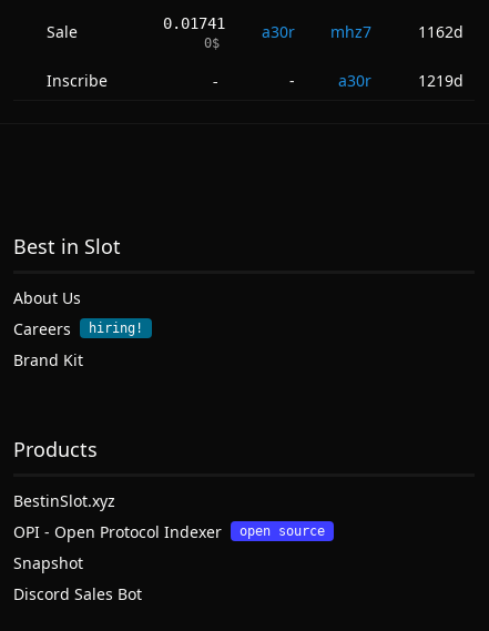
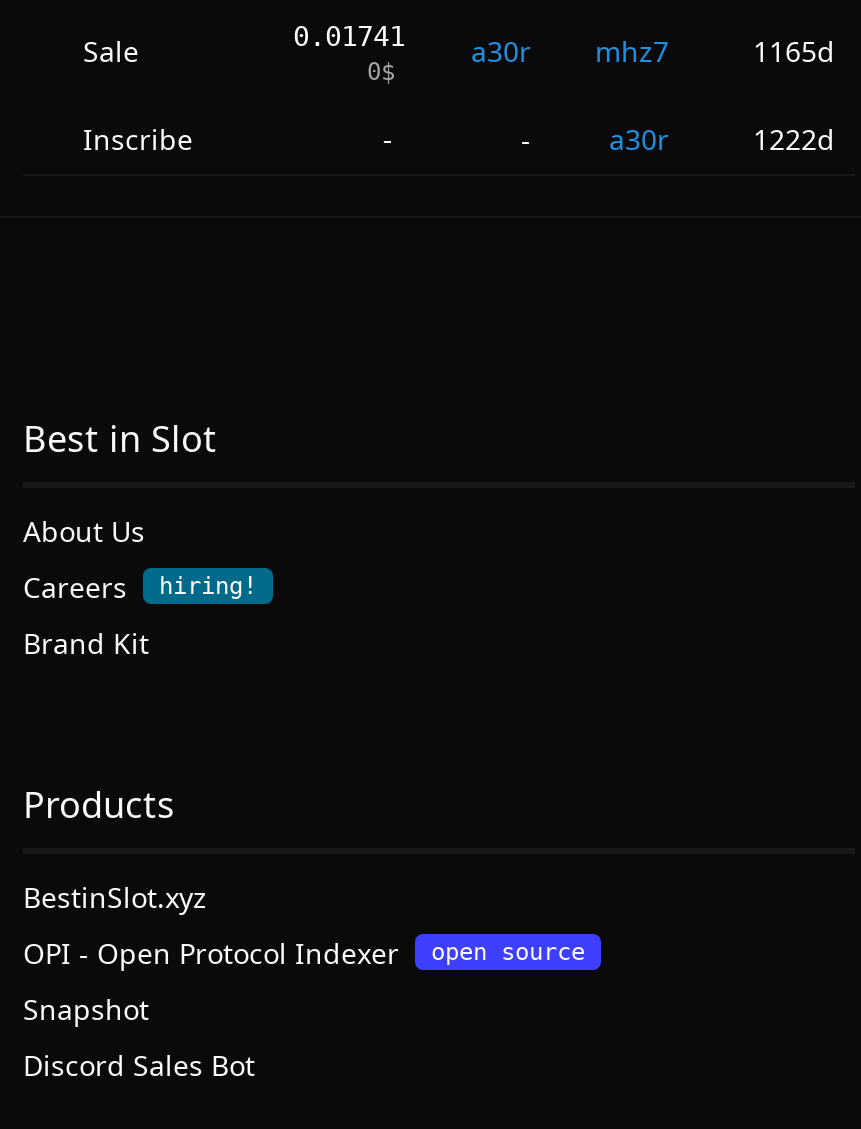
- 1162d
+ 1165d

- 1219d
+ 1222d
